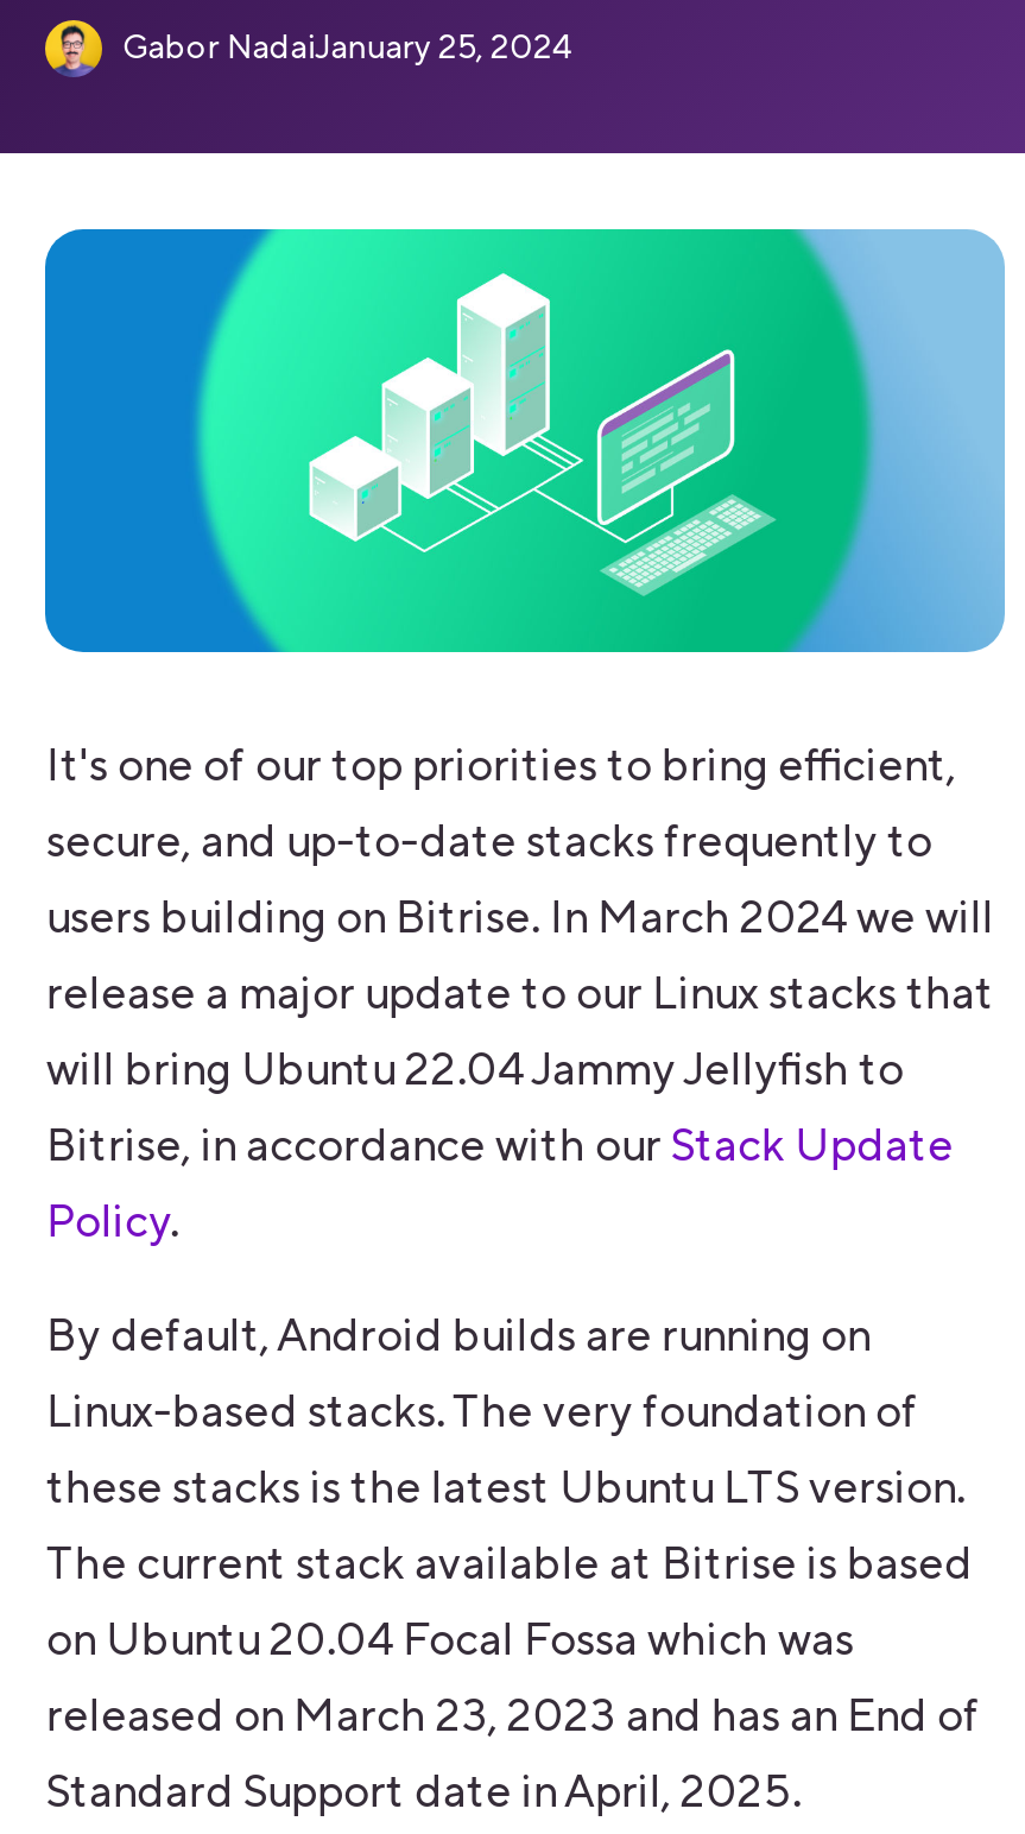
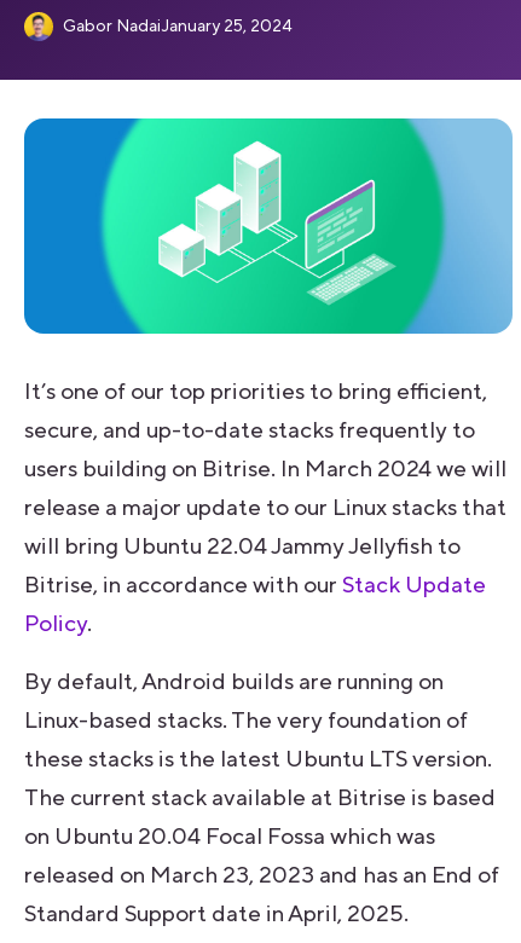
- It's one of our top priorities to bring efficient,
+ It’s one of our top priorities to bring efficient,
